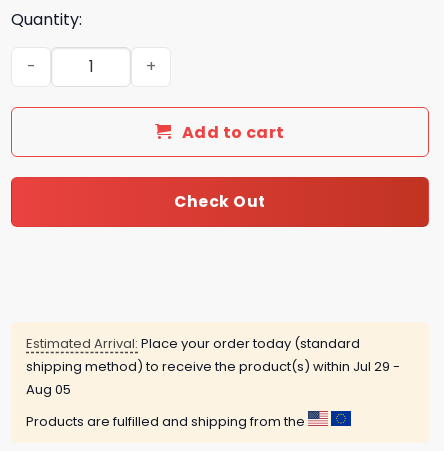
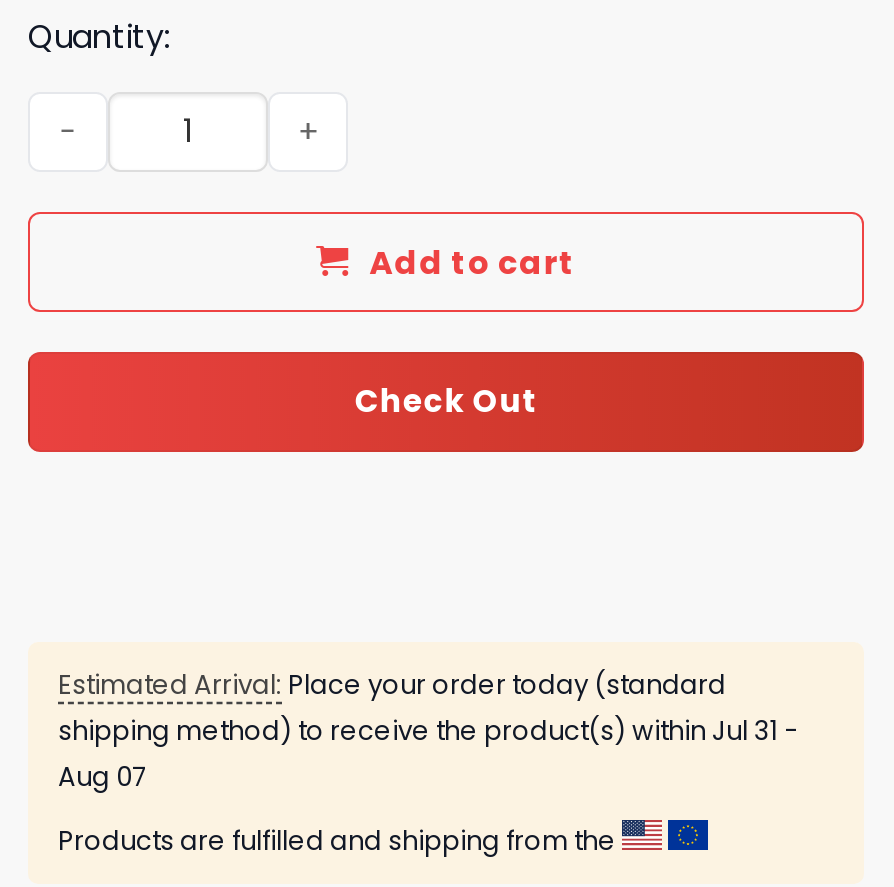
- shipping method) to receive the product(s) within Jul 29 -
+ shipping method) to receive the product(s) within Jul 31 -

- Aug 05
+ Aug 07
